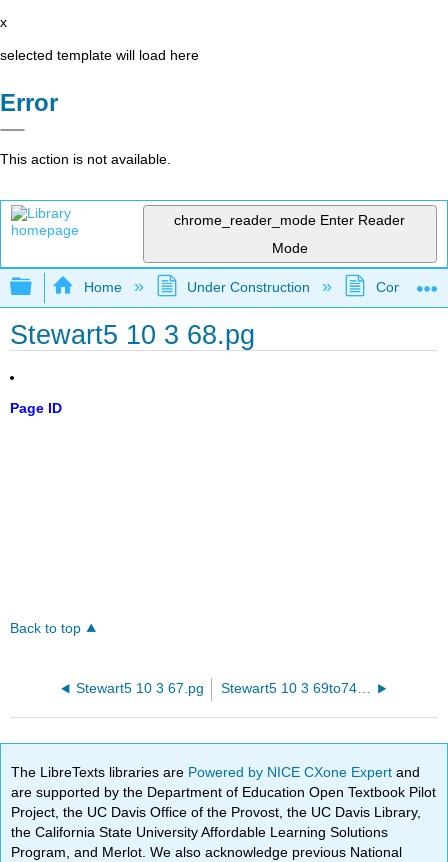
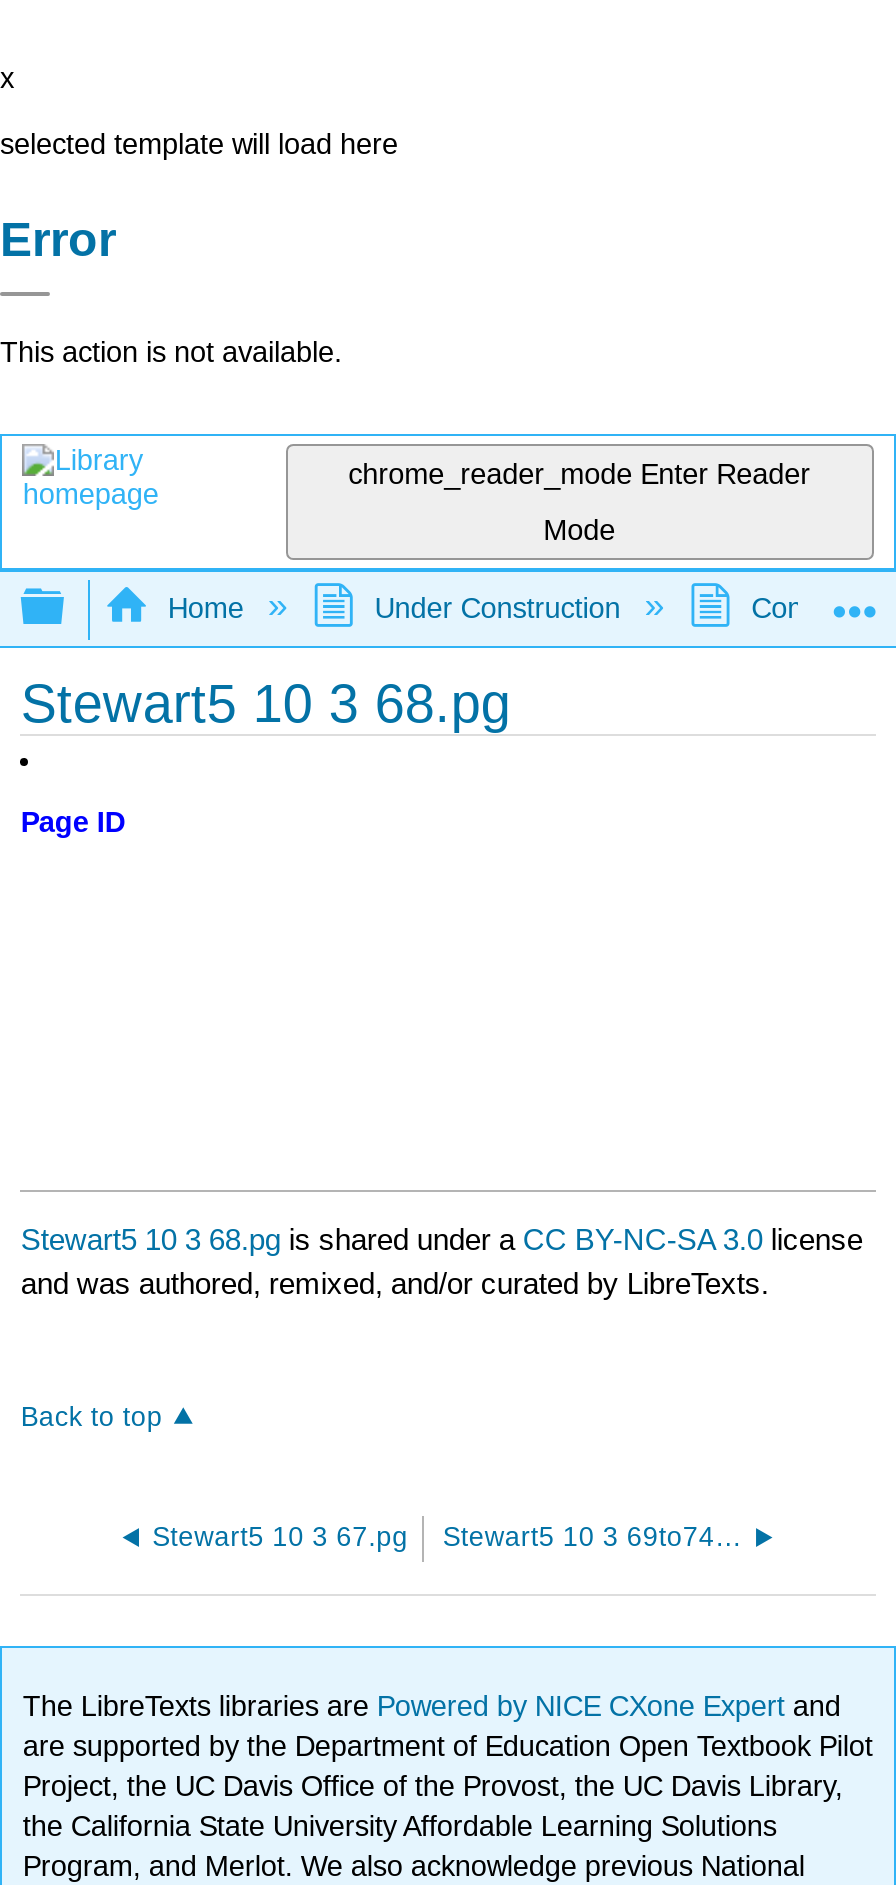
+ Stewart5 10 3 68.pg is shared under a CC BY-NC-SA 3.0 license
+ and was authored, remixed, and/or curated by LibreTexts.
